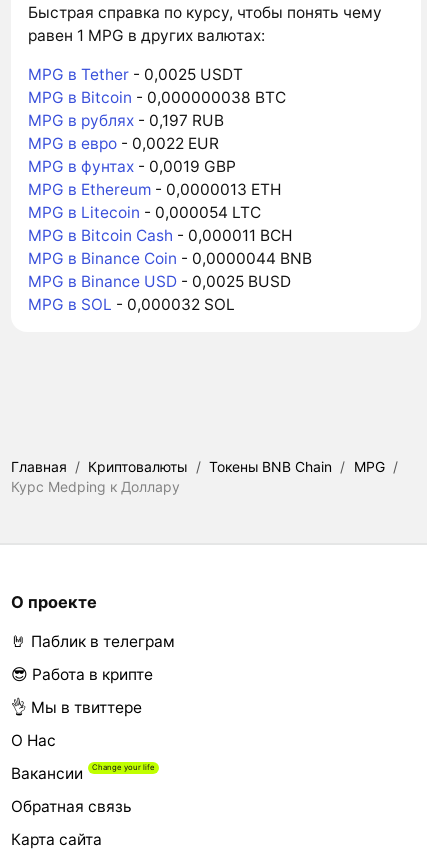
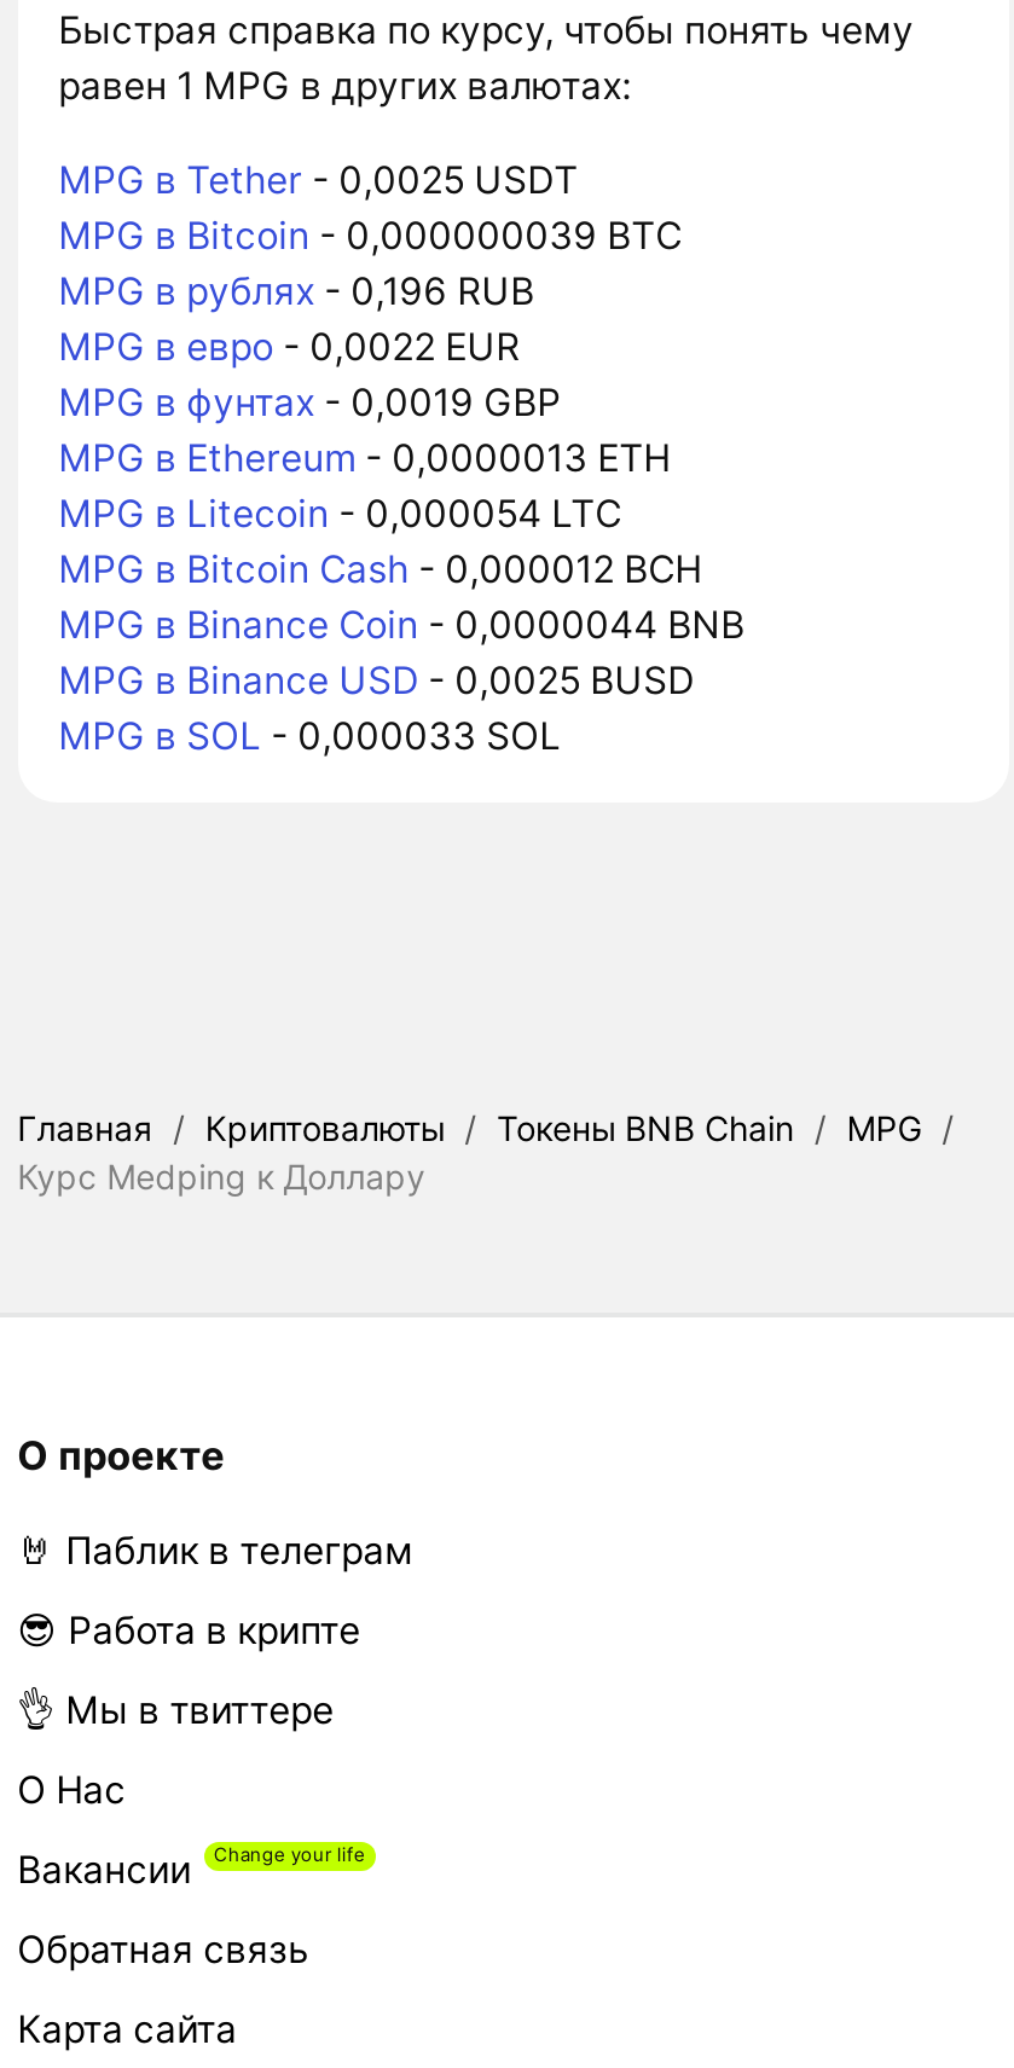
- MPG в Bitcoin - 0,000000038 BTC
+ MPG в Bitcoin - 0,000000039 BTC

- MPG в рублях - 0,197 RUB
+ MPG в рублях - 0,196 RUB

- MPG в Bitcoin Cash - 0,000011 BCH
+ MPG в Bitcoin Cash - 0,000012 BCH

- MPG в SOL - 0,000032 SOL
+ MPG в SOL - 0,000033 SOL
